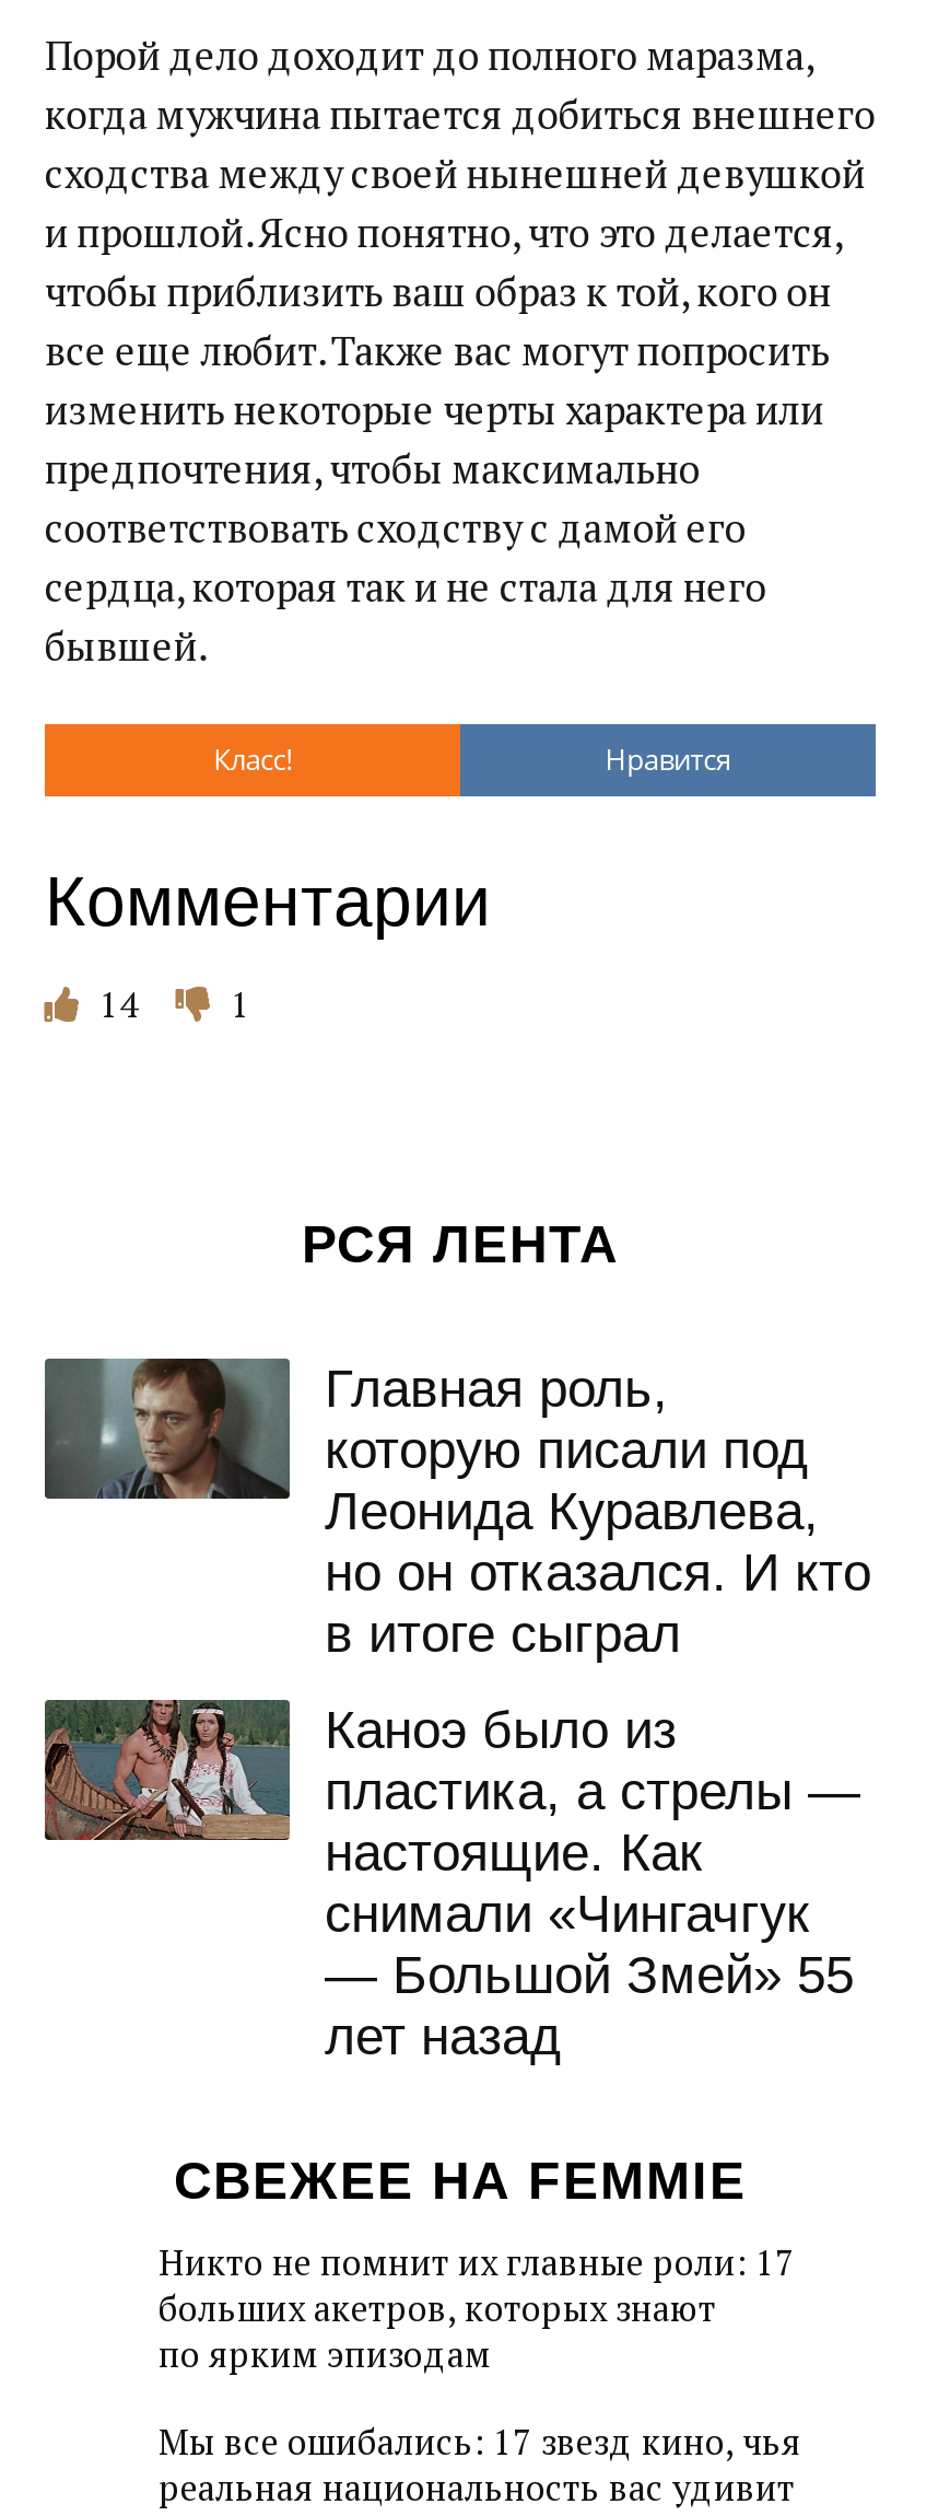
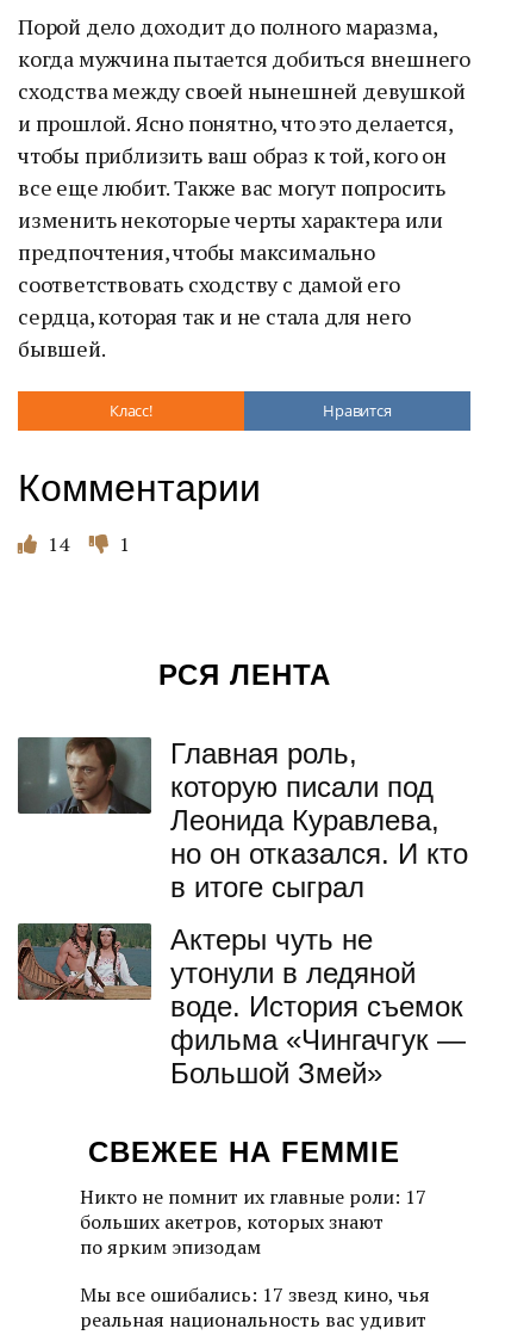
- Каноэ было из
- пластика, а стрелы —
- настоящие. Как
- снимали «Чингачгук
- — Большой Змей» 55
- лет назад
+ Актеры чуть не
+ утонули в ледяной
+ воде. История съемок
+ фильма «Чингачгук —
+ Большой Змей»
